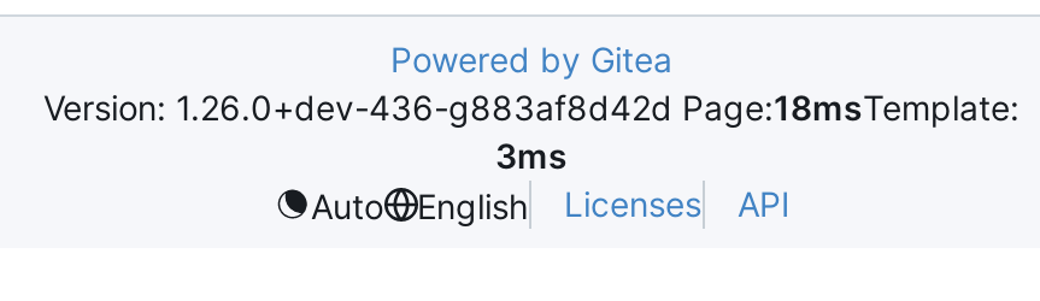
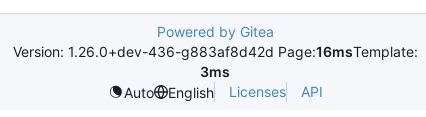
- Version: 1.26.0+dev-436-g883af8d42d Page:18msTemplate:
+ Version: 1.26.0+dev-436-g883af8d42d Page:16msTemplate:
